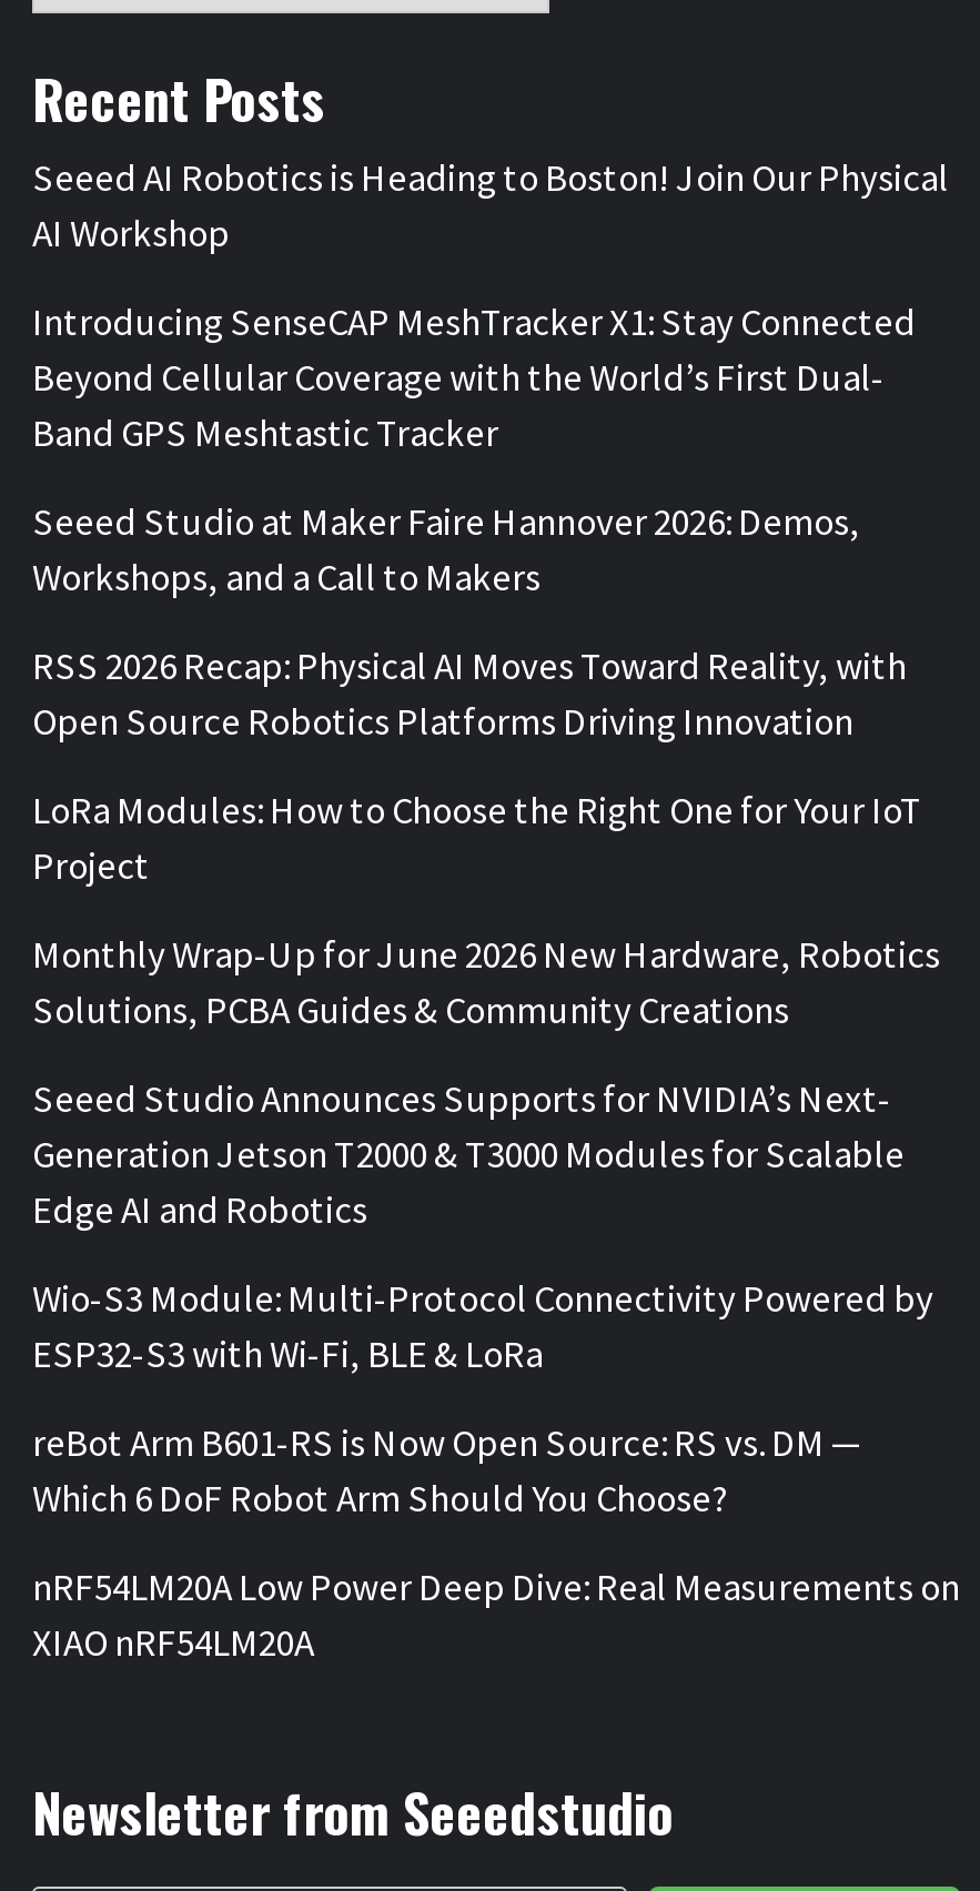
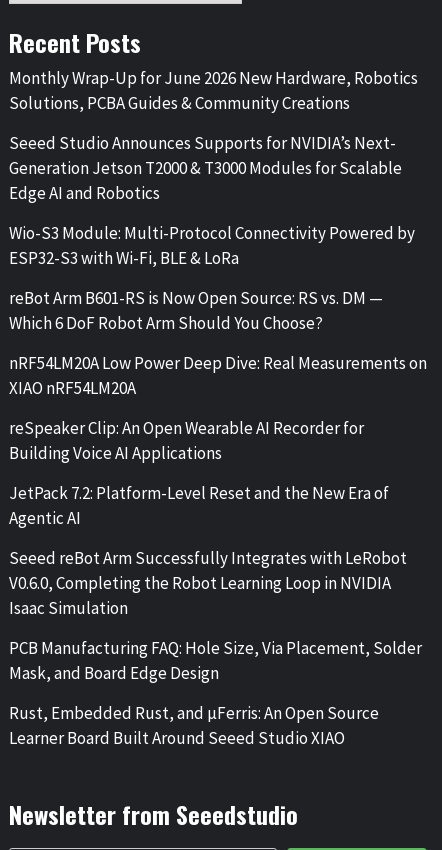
- Seeed AI Robotics is Heading to Boston! Join Our Physical
- AI Workshop
- Introducing SenseCAP MeshTracker X1: Stay Connected
- Beyond Cellular Coverage with the World’s First Dual-
- Band GPS Meshtastic Tracker
- Seeed Studio at Maker Faire Hannover 2026: Demos,
- Workshops, and a Call to Makers
- RSS 2026 Recap: Physical AI Moves Toward Reality, with
- Open Source Robotics Platforms Driving Innovation
- LoRa Modules: How to Choose the Right One for Your IoT
- Project

moved up: Monthly Wrap-Up for June 2026 New Hardware, Robotics | Solutions, PCBA Guides & Community Creations | Seeed Studio Announces Supports for NVIDIA’s Next- | ... | nRF54LM20A Low Power Deep Dive: Real Measurements on | XIAO nRF54LM20A

+ reSpeaker Clip: An Open Wearable AI Recorder for
+ Building Voice AI Applications
+ JetPack 7.2: Platform-Level Reset and the New Era of
+ Agentic AI
+ Seeed reBot Arm Successfully Integrates with LeRobot
+ V0.6.0, Completing the Robot Learning Loop in NVIDIA
+ Isaac Simulation
+ PCB Manufacturing FAQ: Hole Size, Via Placement, Solder
+ Mask, and Board Edge Design
+ Rust, Embedded Rust, and µFerris: An Open Source
+ Learner Board Built Around Seeed Studio XIAO
